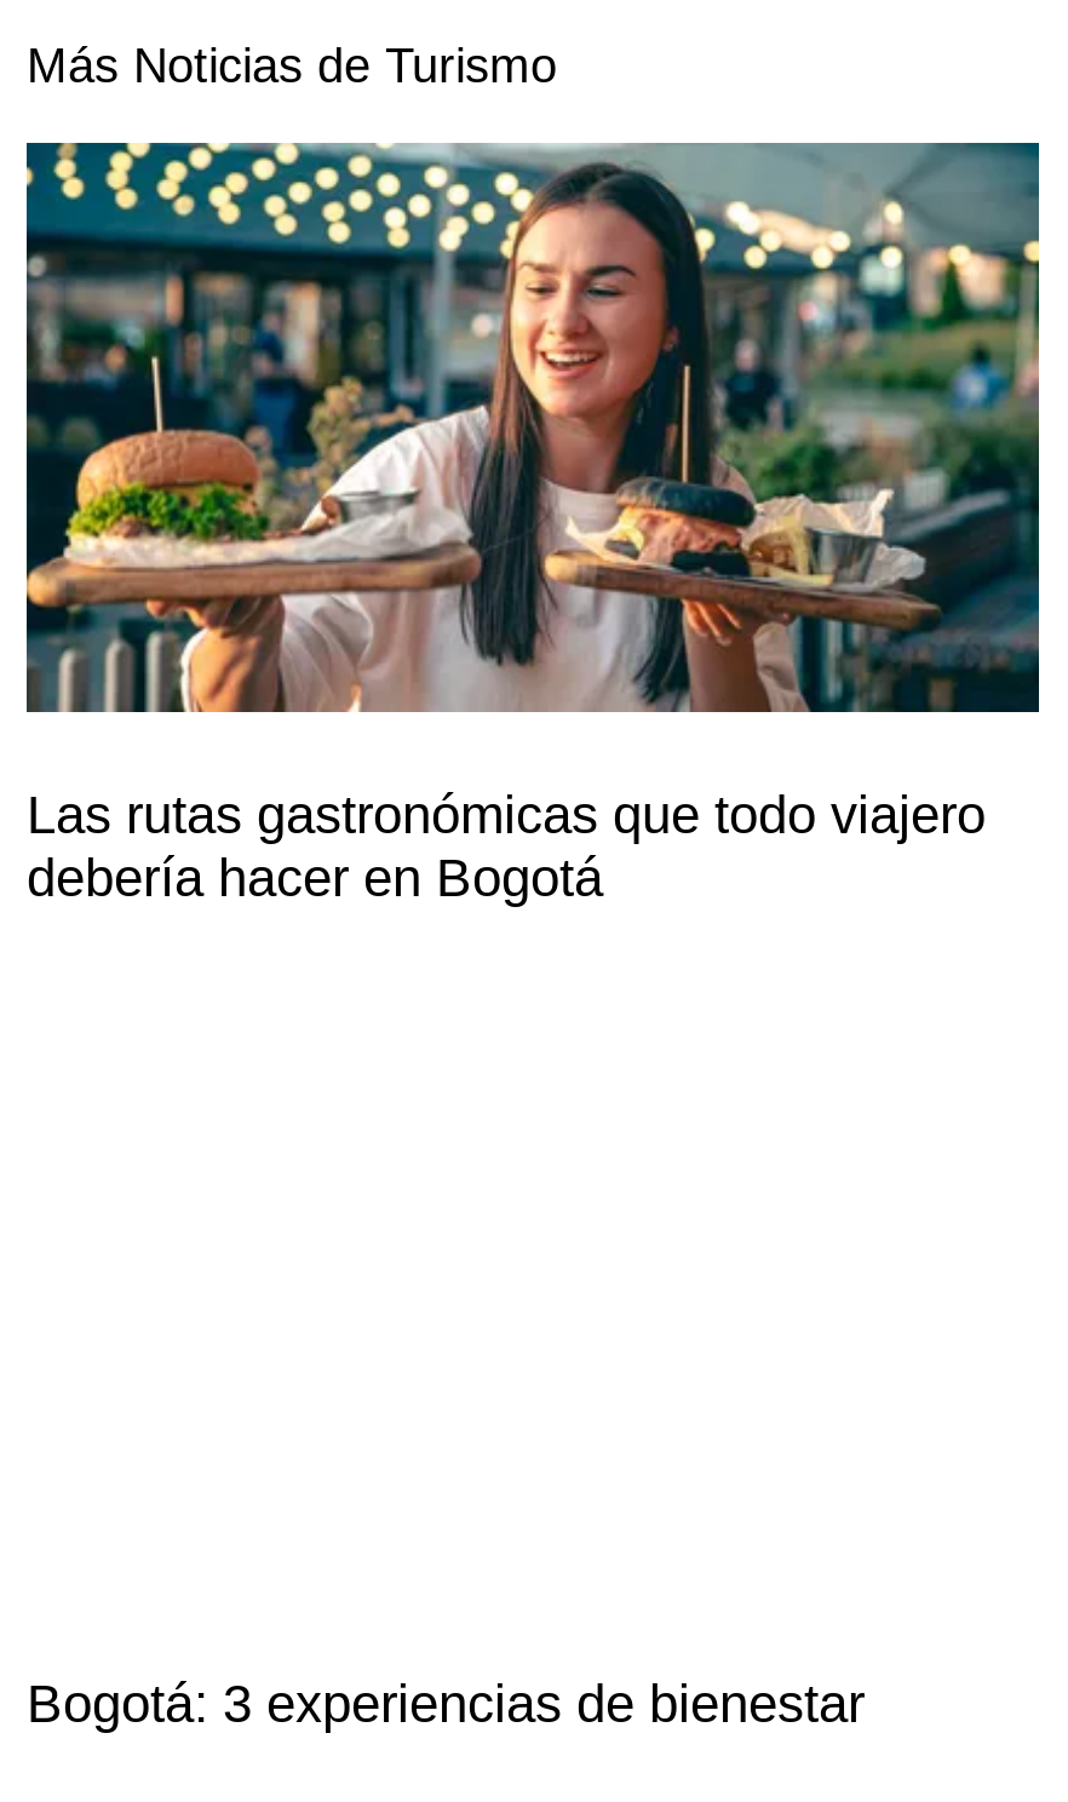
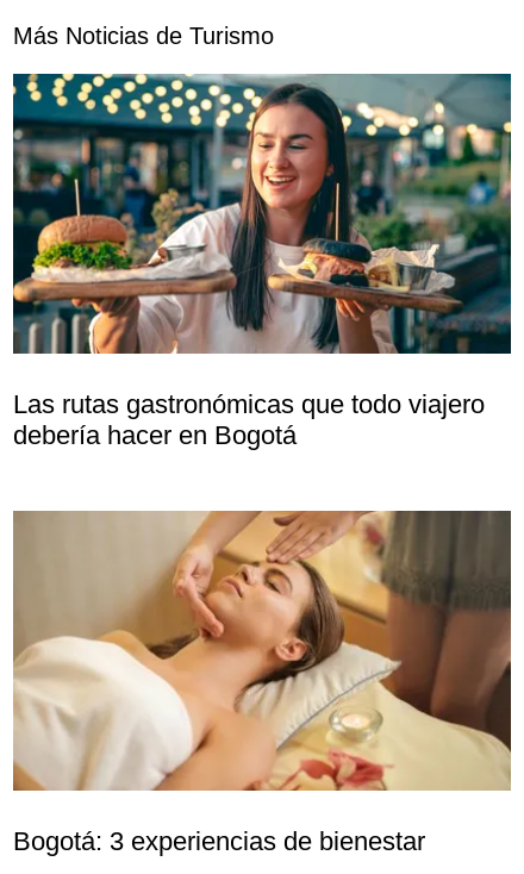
+ [image]
